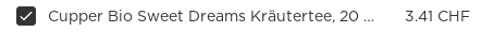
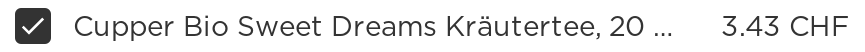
- 3.41 CHF
+ 3.43 CHF
